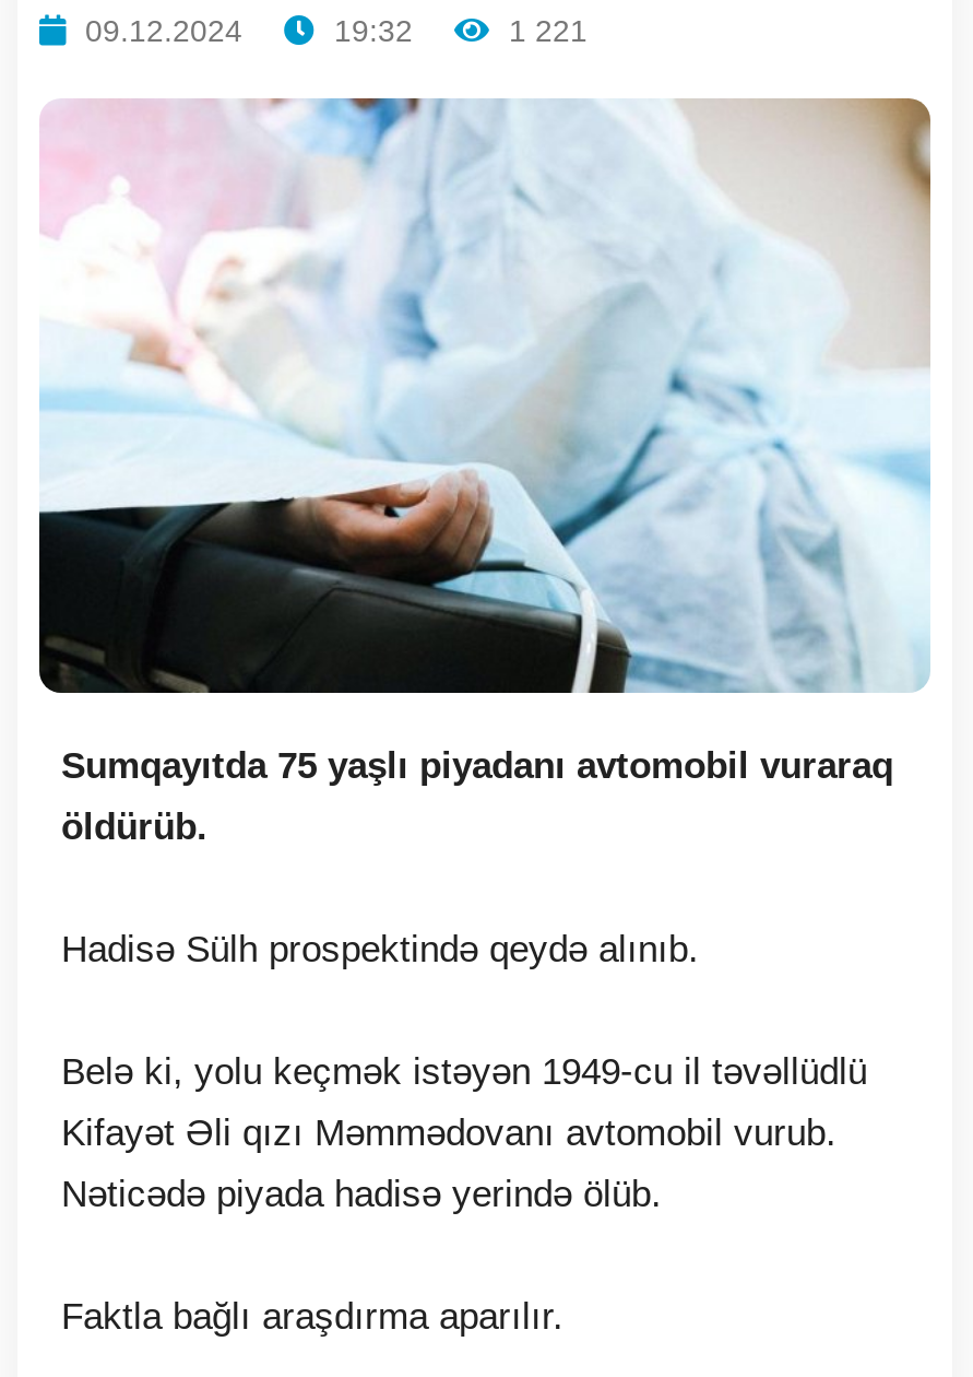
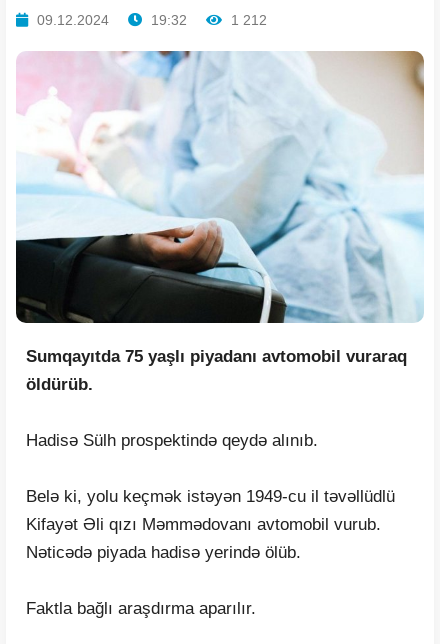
- 1 221
+ 1 212
